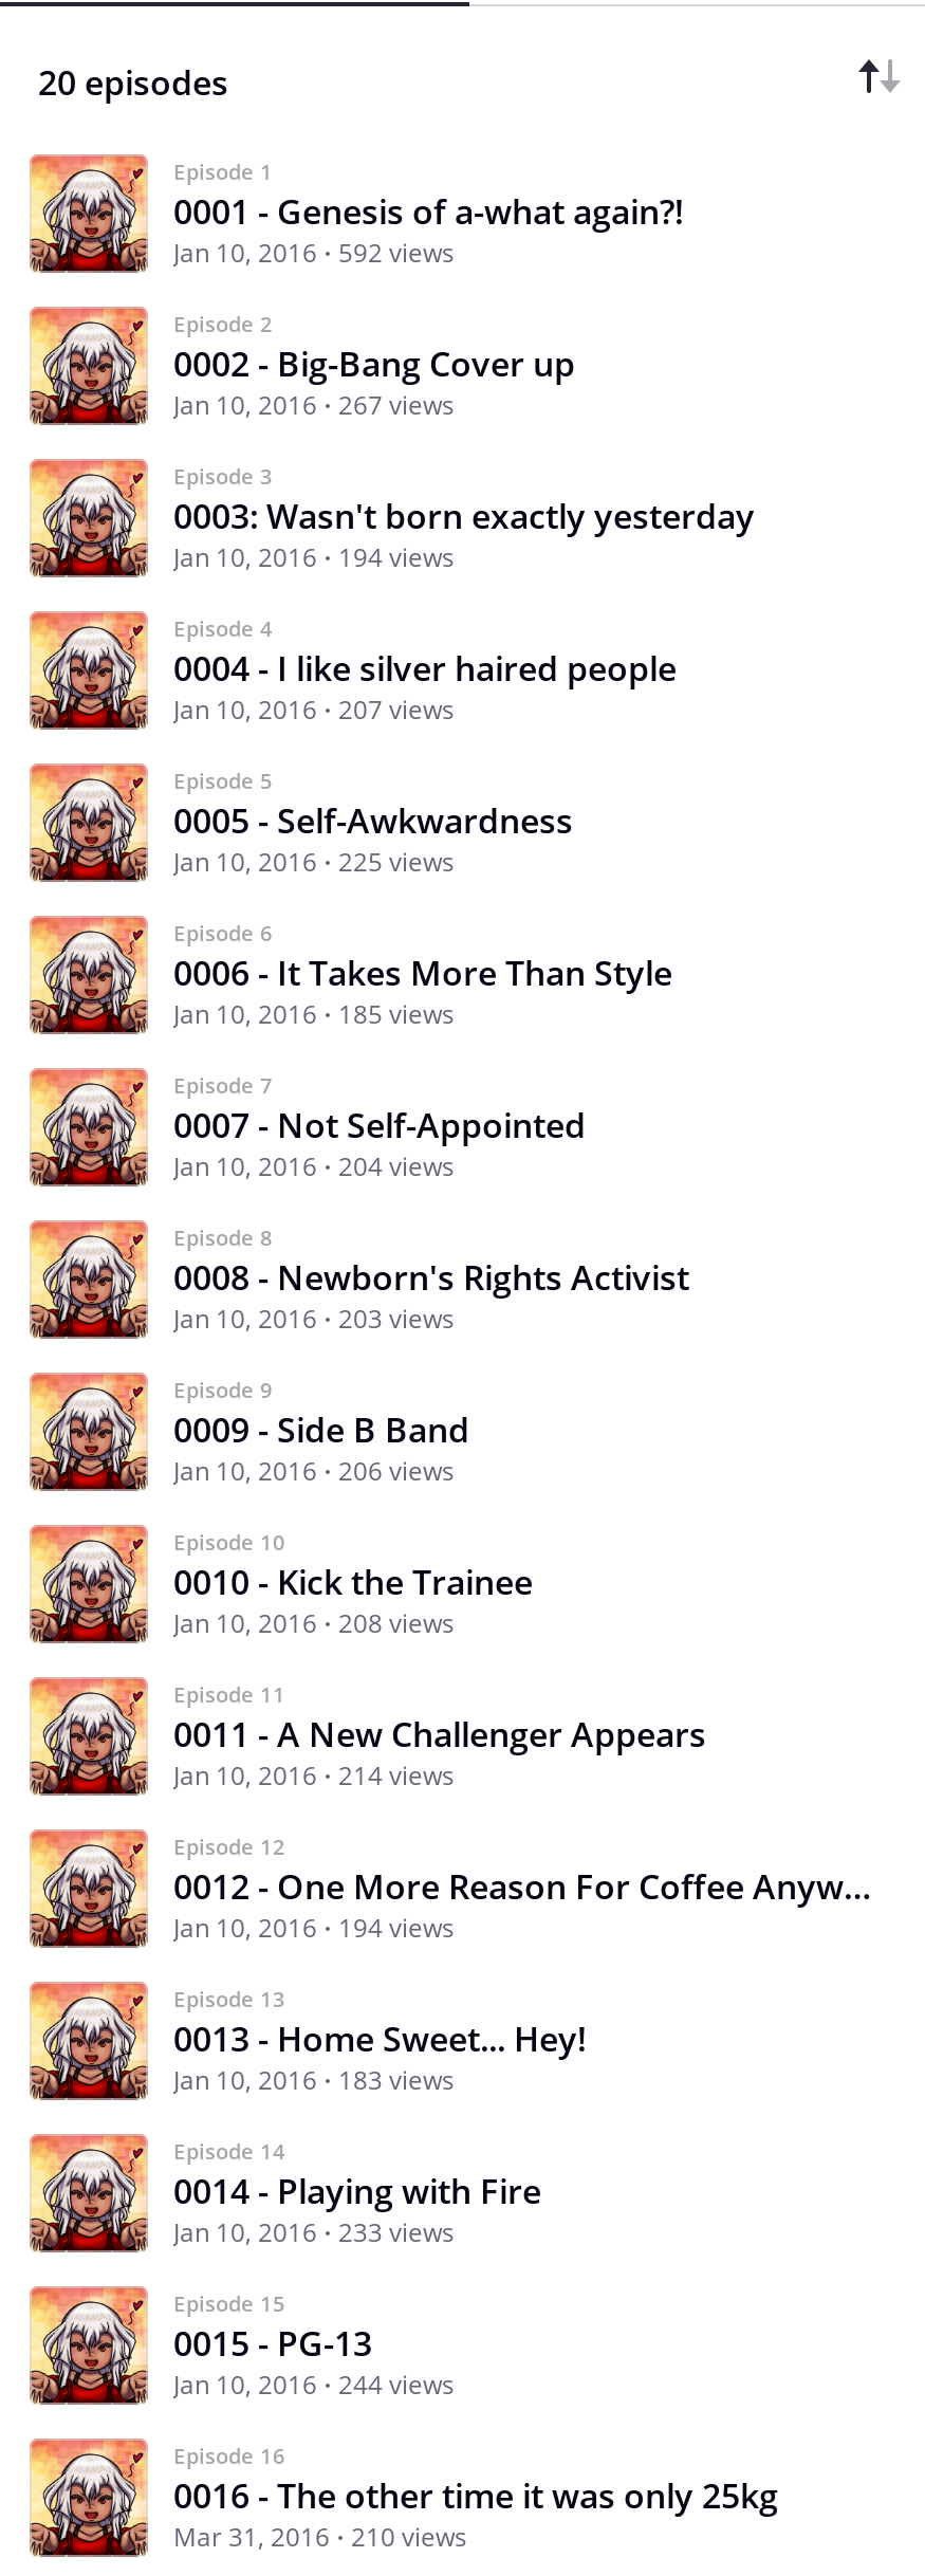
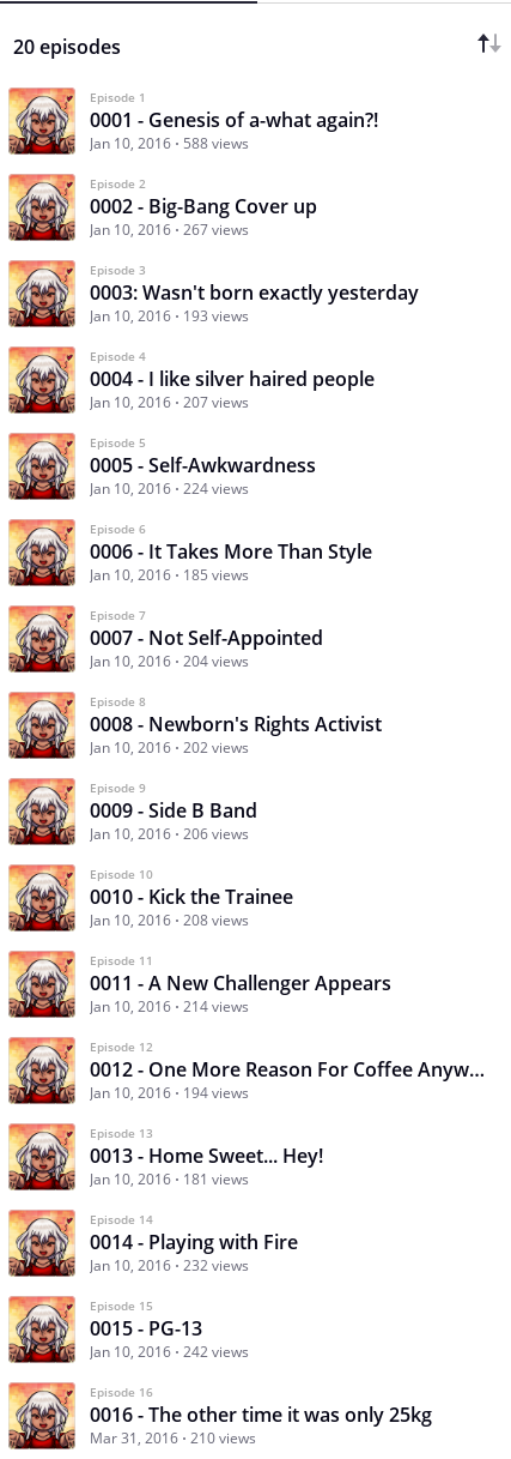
- Jan 10, 2016 592 views
+ Jan 10, 2016 588 views

- Jan 10, 2016 194 views
+ Jan 10, 2016 193 views

- Jan 10, 2016 225 views
+ Jan 10, 2016 224 views

- Jan 10, 2016 203 views
+ Jan 10, 2016 202 views

- Jan 10, 2016 183 views
+ Jan 10, 2016 181 views

- Jan 10, 2016 233 views
+ Jan 10, 2016 232 views

- Jan 10, 2016 244 views
+ Jan 10, 2016 242 views
